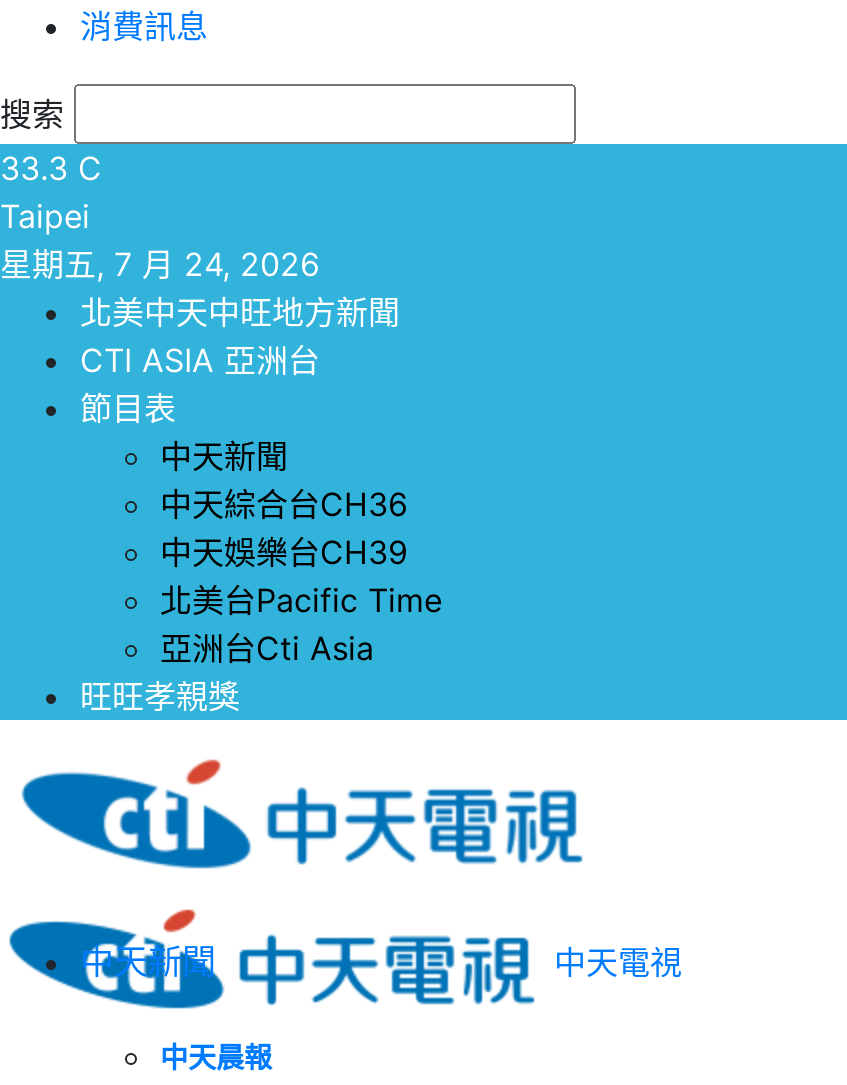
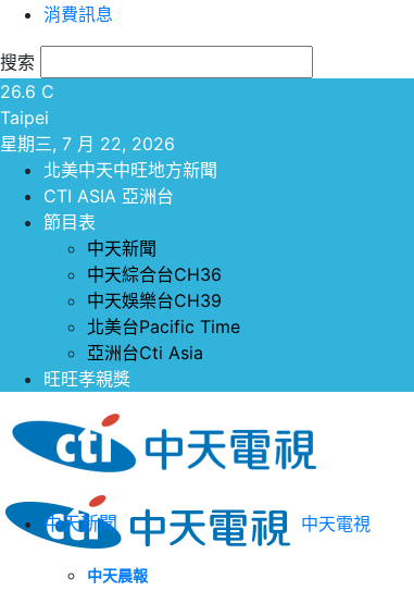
- 33.3 C
+ 26.6 C

- 星期五, 7 月 24, 2026
+ 星期三, 7 月 22, 2026
